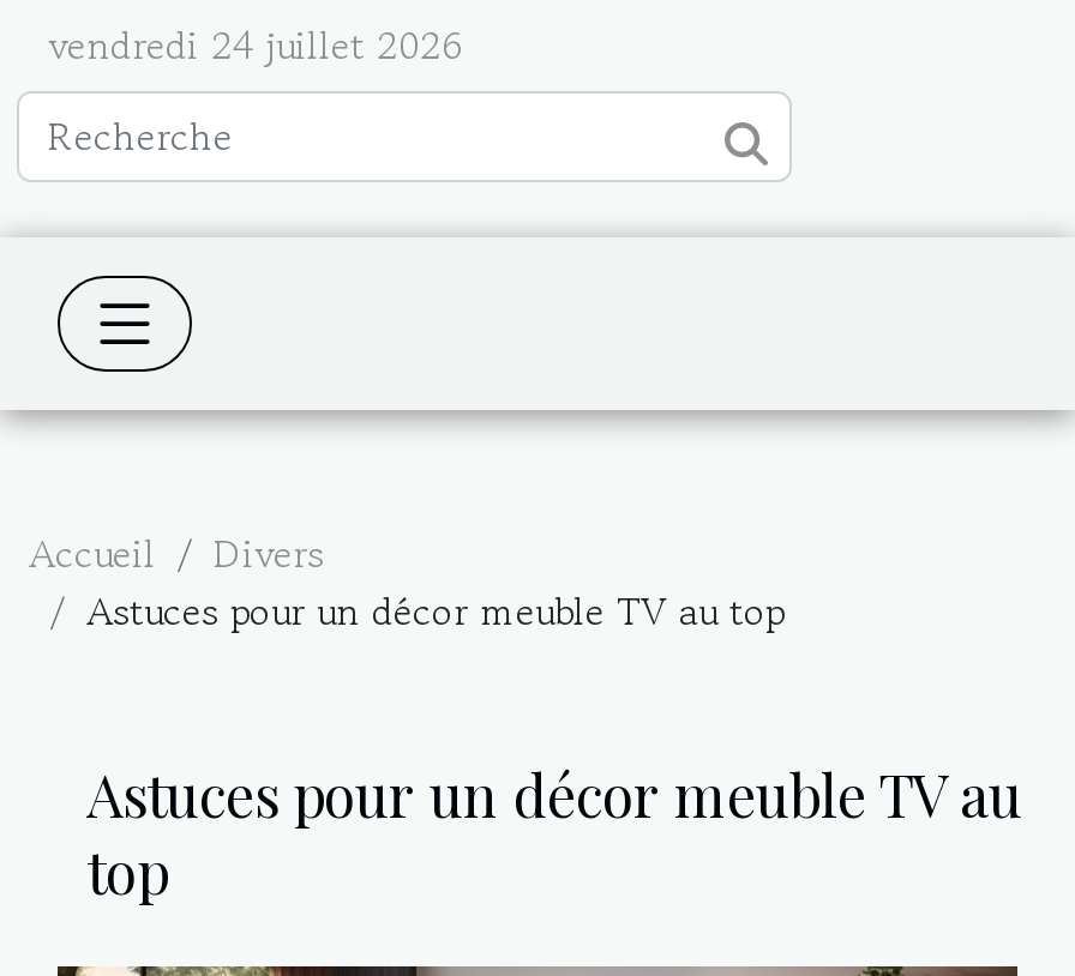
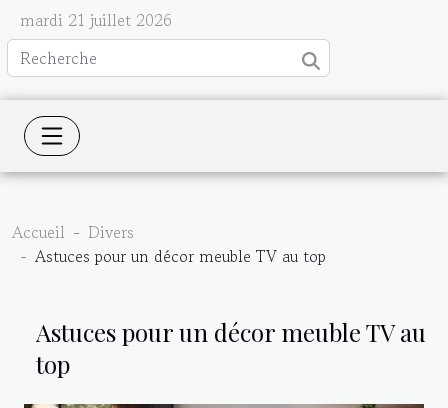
- vendredi 24 juillet 2026
+ mardi 21 juillet 2026
